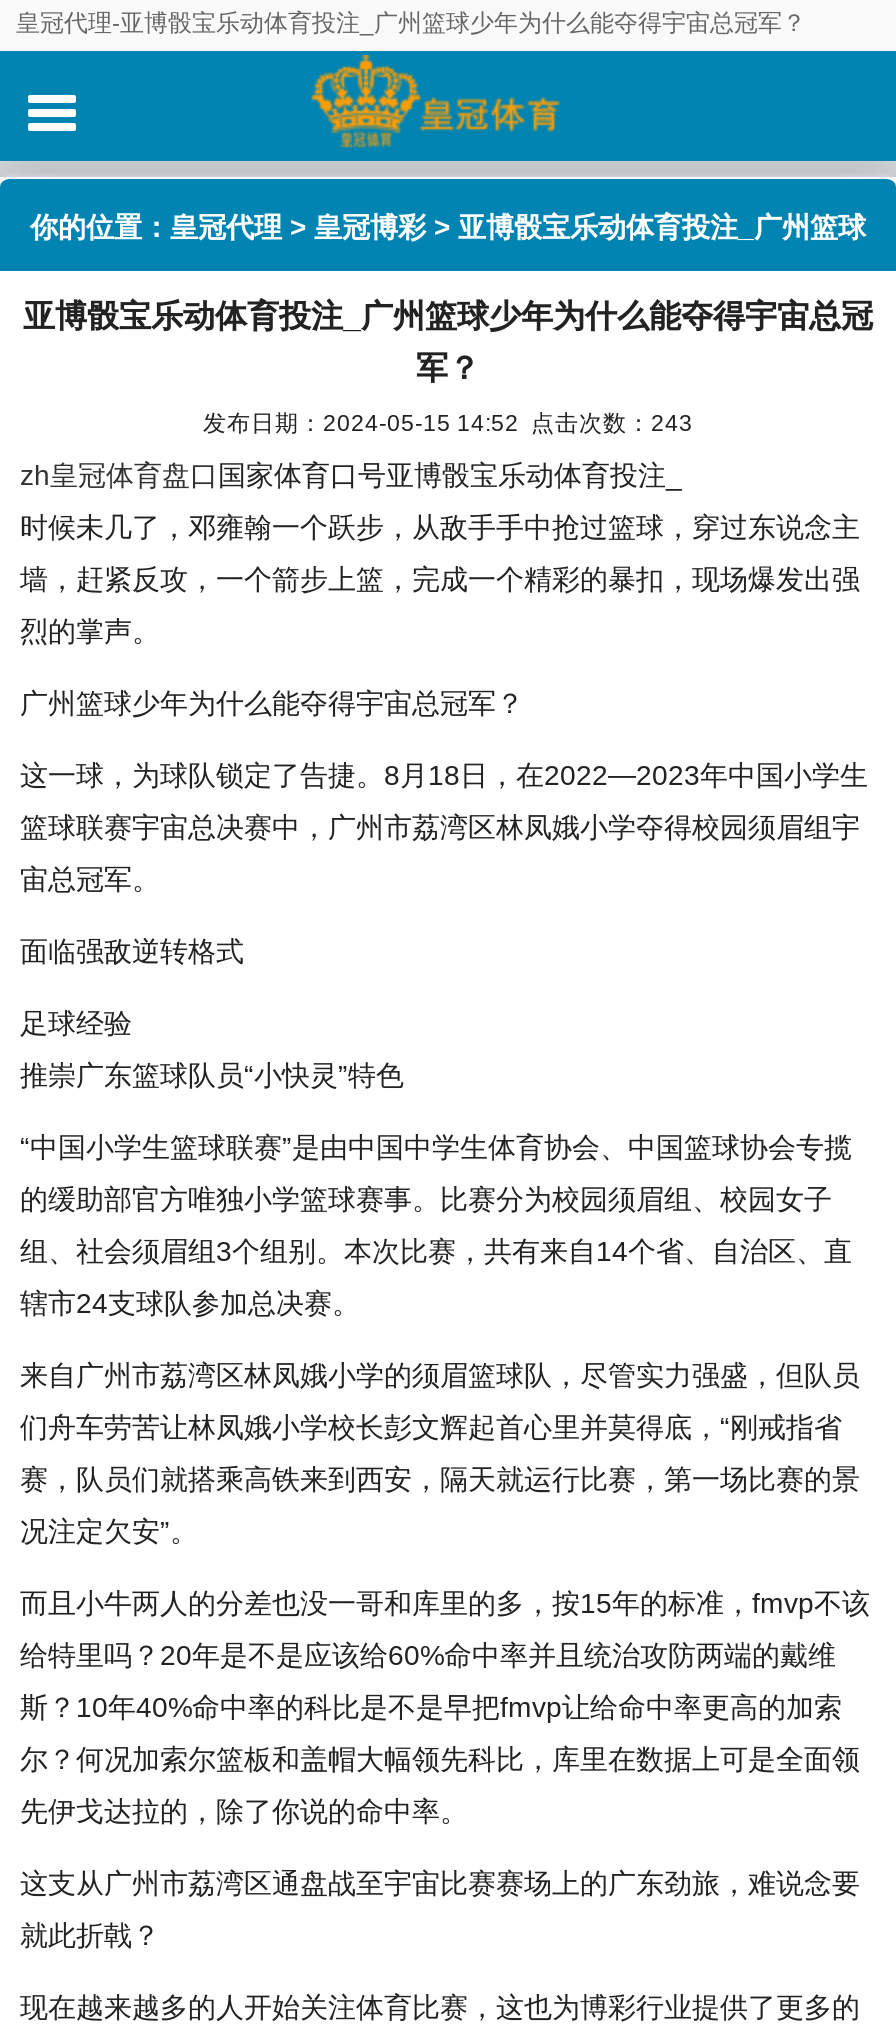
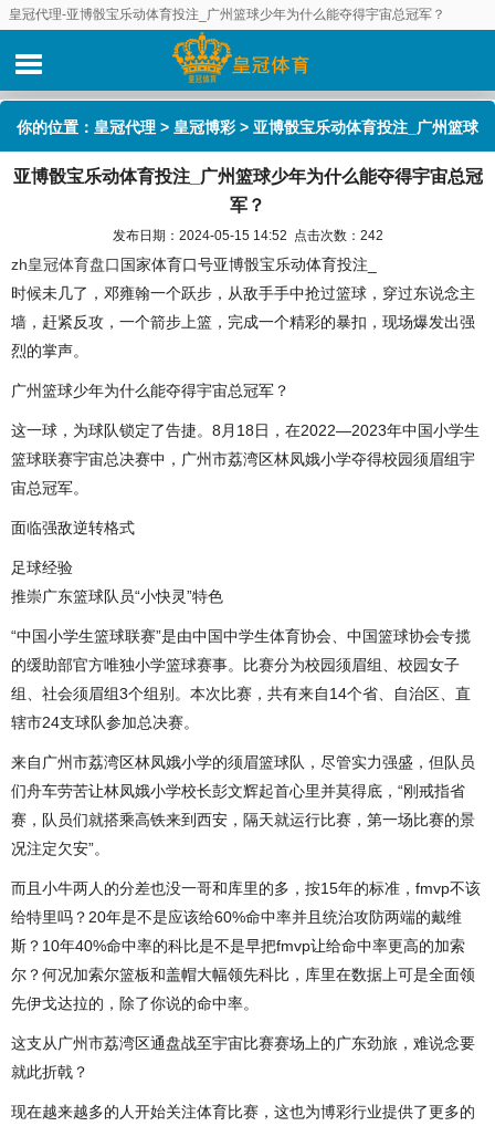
- 发布日期：2024-05-15 14:52 点击次数：243
+ 发布日期：2024-05-15 14:52 点击次数：242
